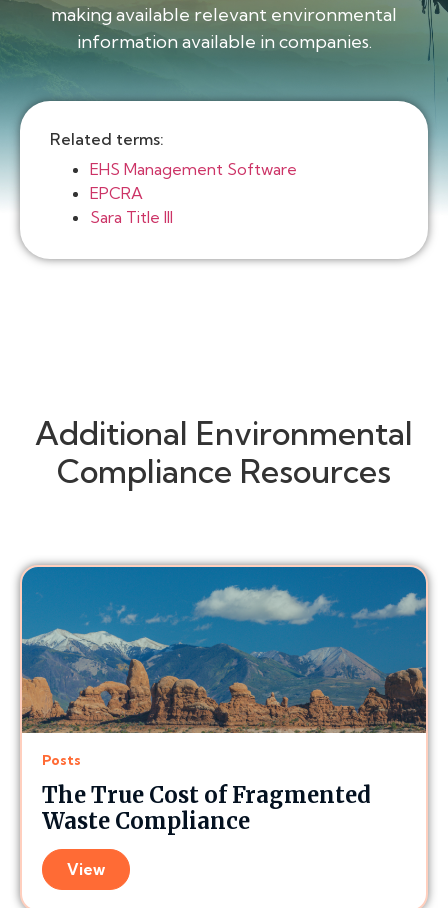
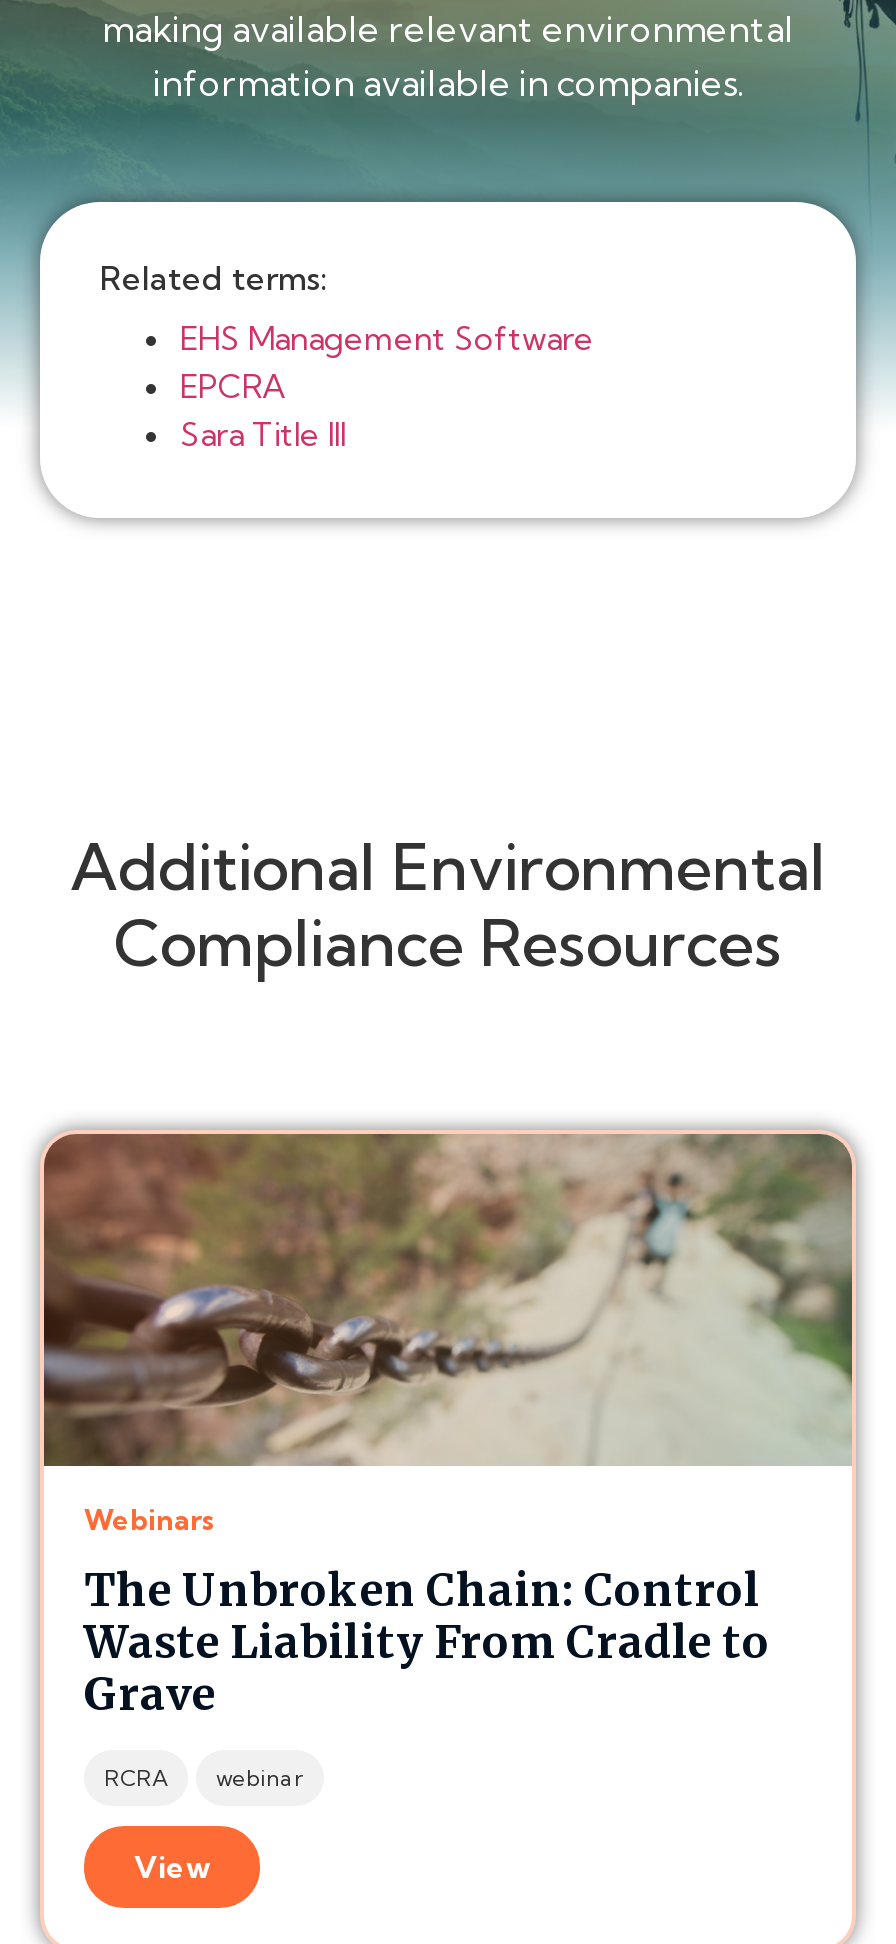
- [image]
- Posts
- The True Cost of Fragmented
- Waste Compliance
+ [image]
+ Webinars
+ The Unbroken Chain: Control
+ Waste Liability From Cradle to
+ Grave
+ RCRA
+ webinar
